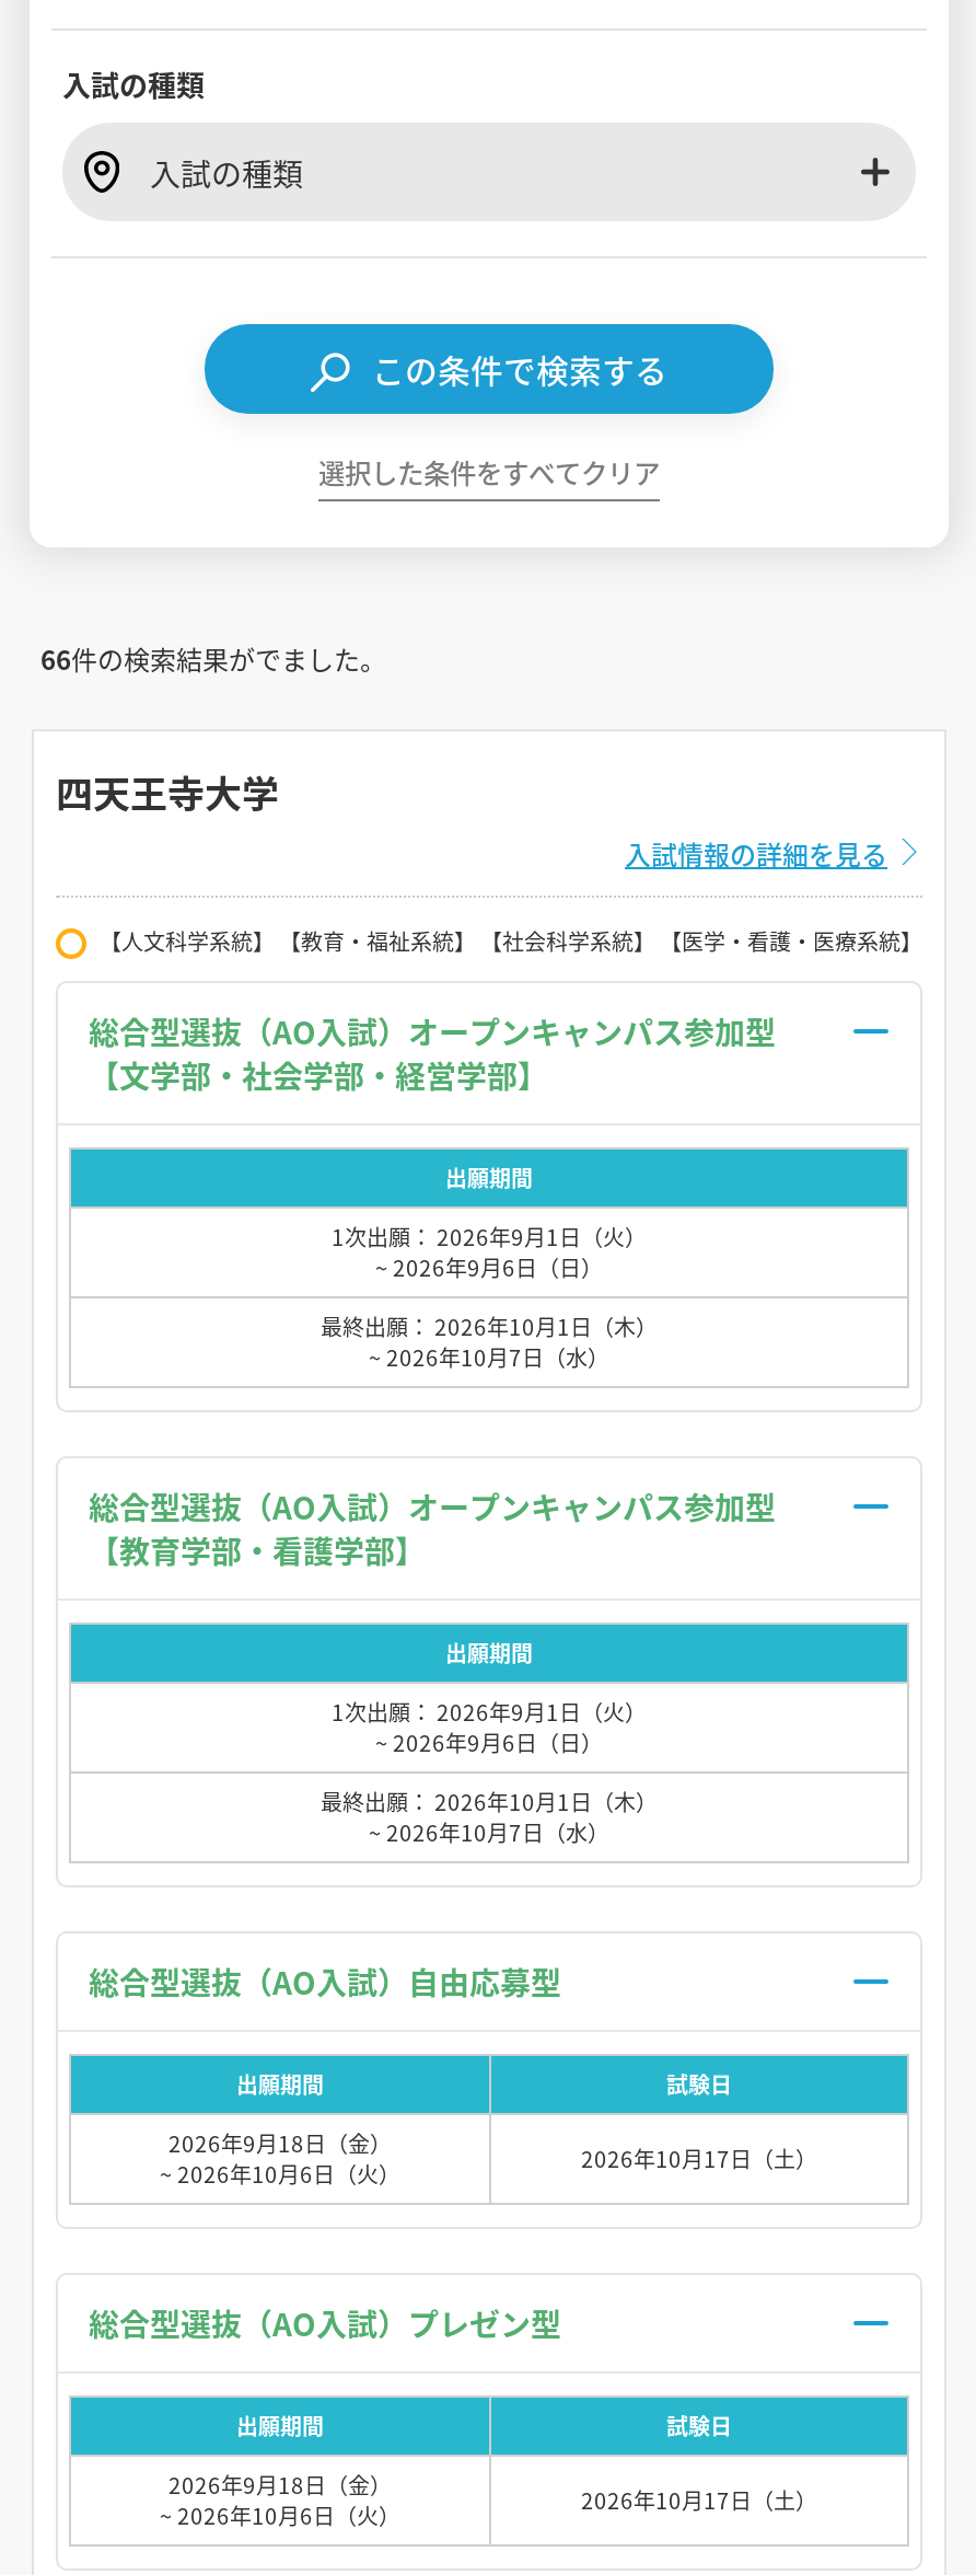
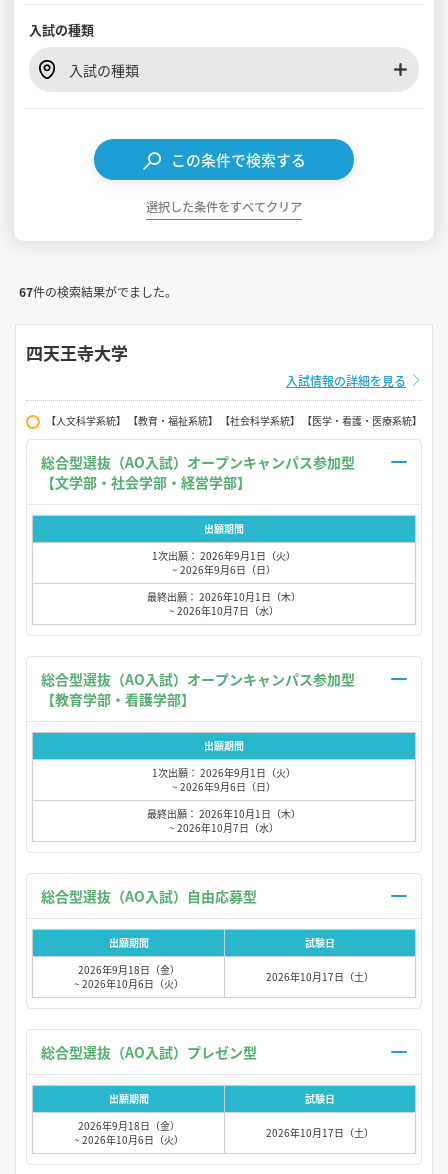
- 66件の検索結果がでました。
+ 67件の検索結果がでました。
